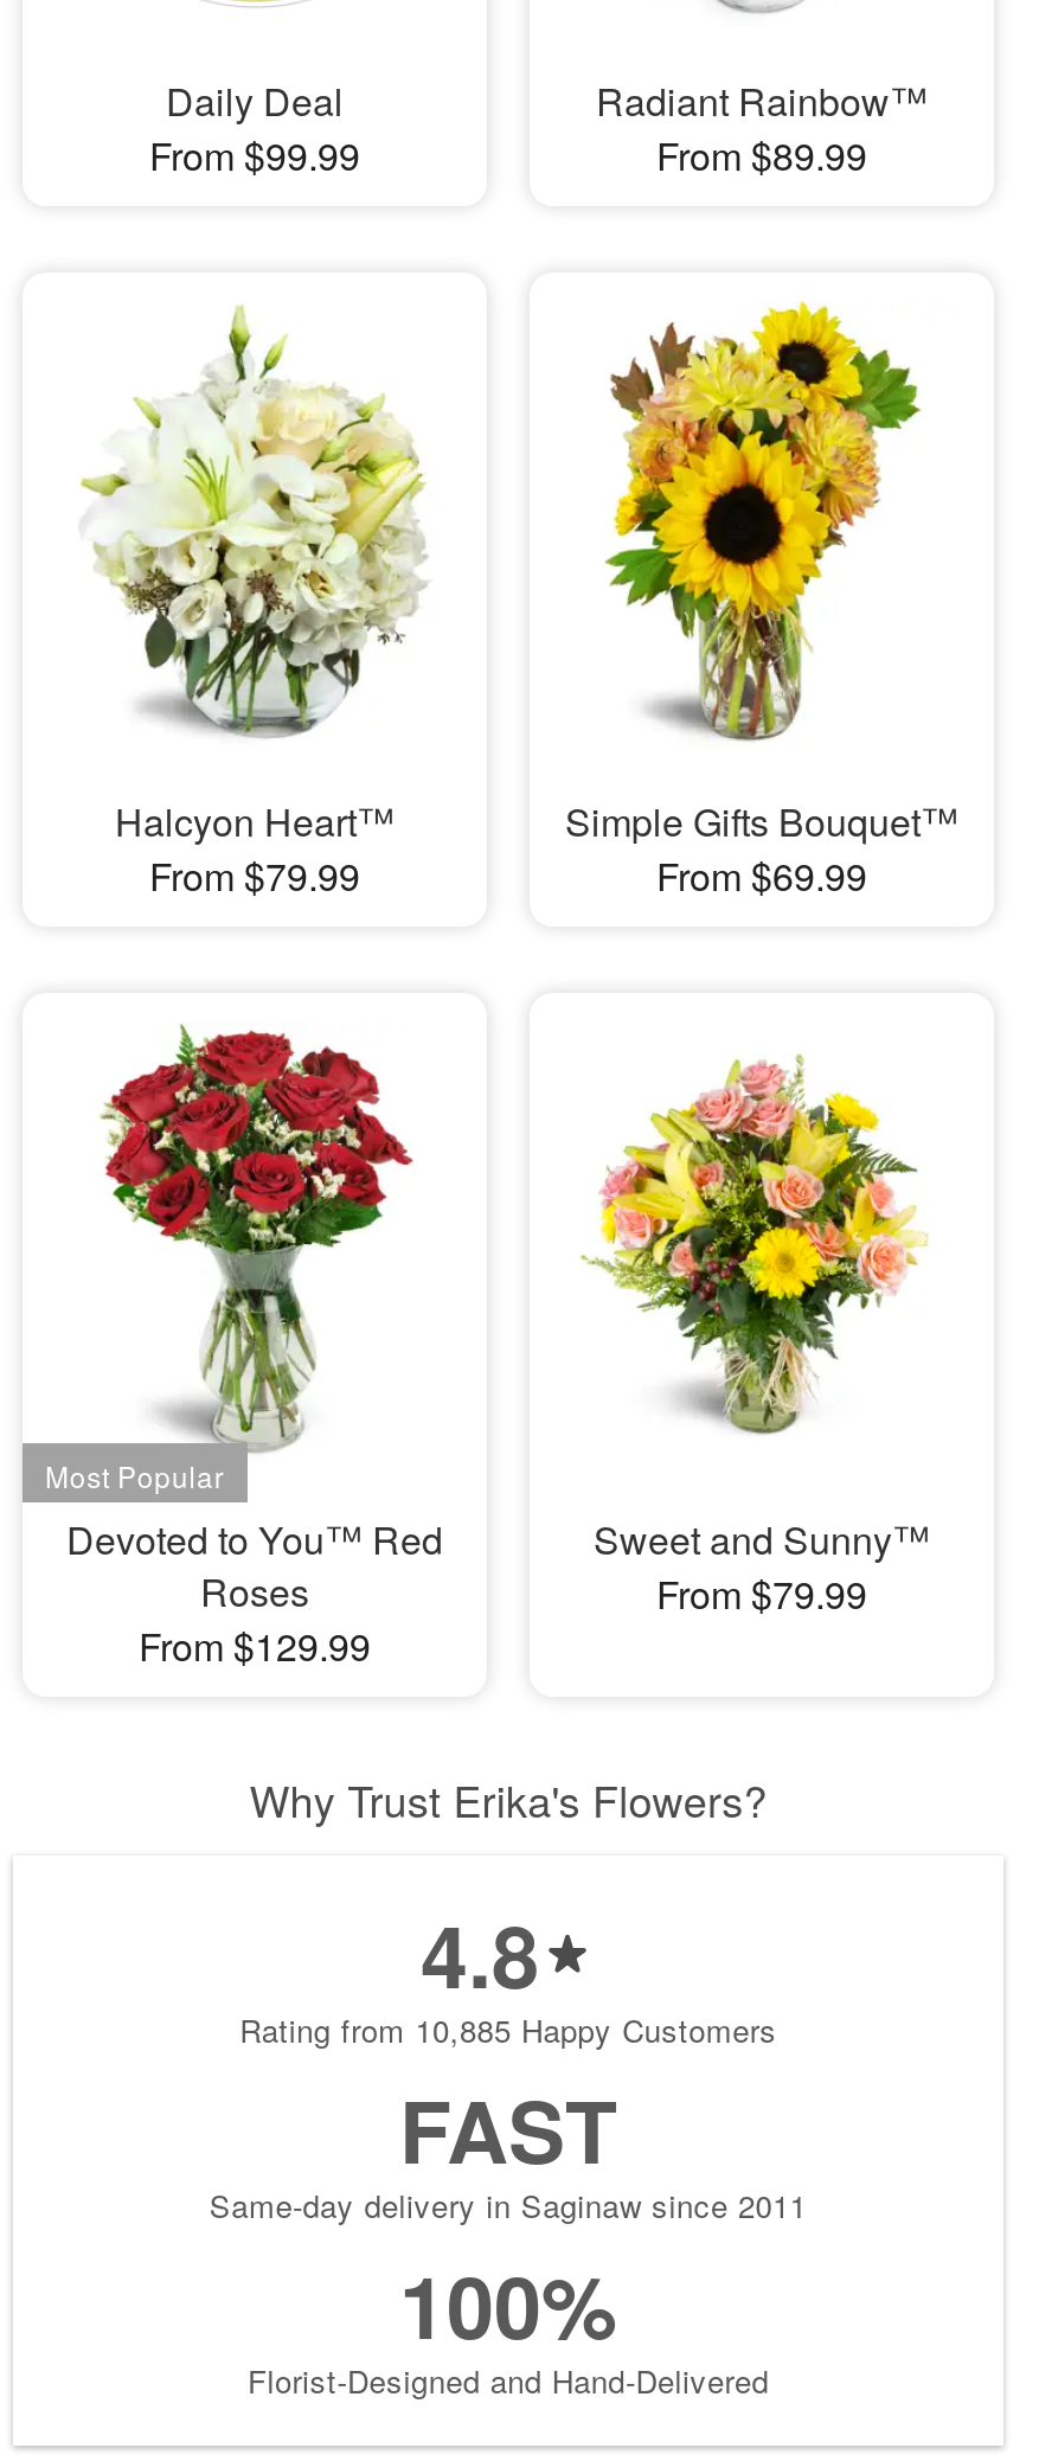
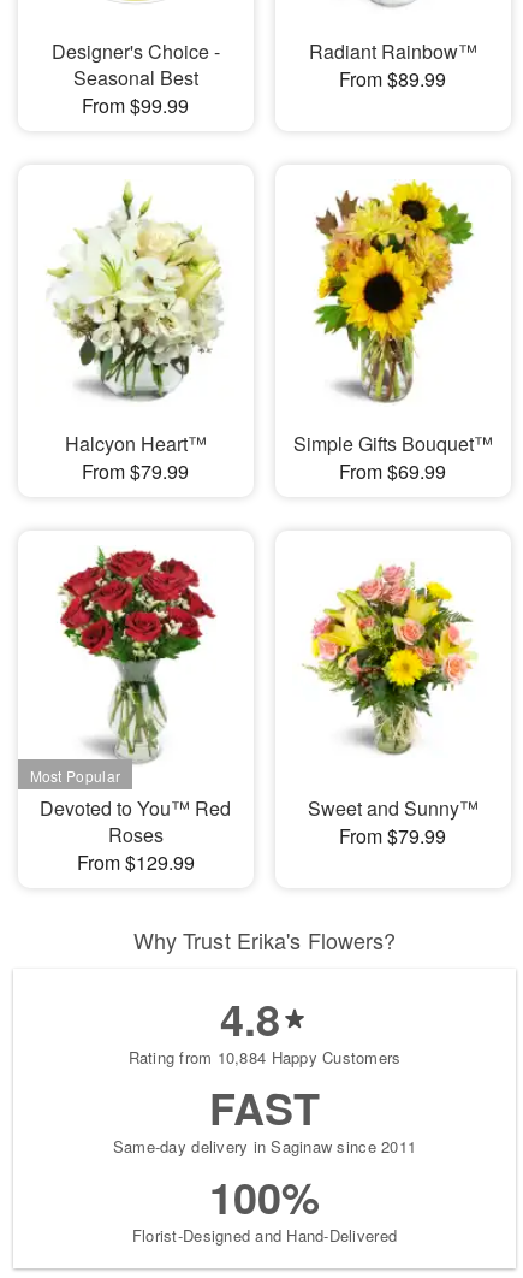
- Daily Deal
+ Designer's Choice -
+ Seasonal Best

- Rating from 10,885 Happy Customers
+ Rating from 10,884 Happy Customers
